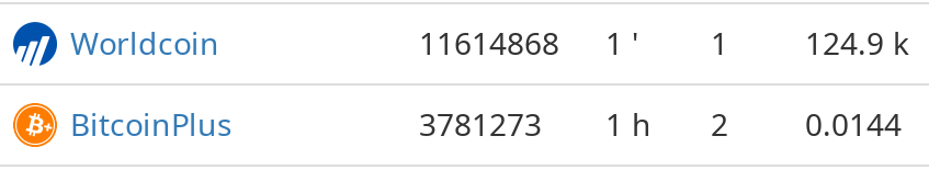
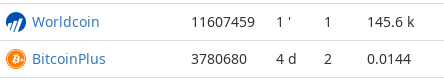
- 11614868
+ 11607459

- 124.9 k
+ 145.6 k

- 3781273
- 1 h
+ 3780680
+ 4 d
